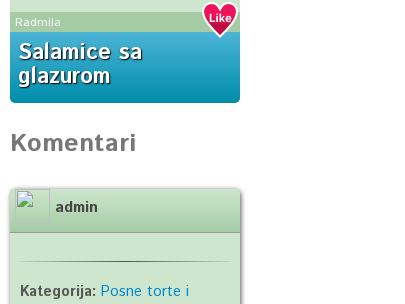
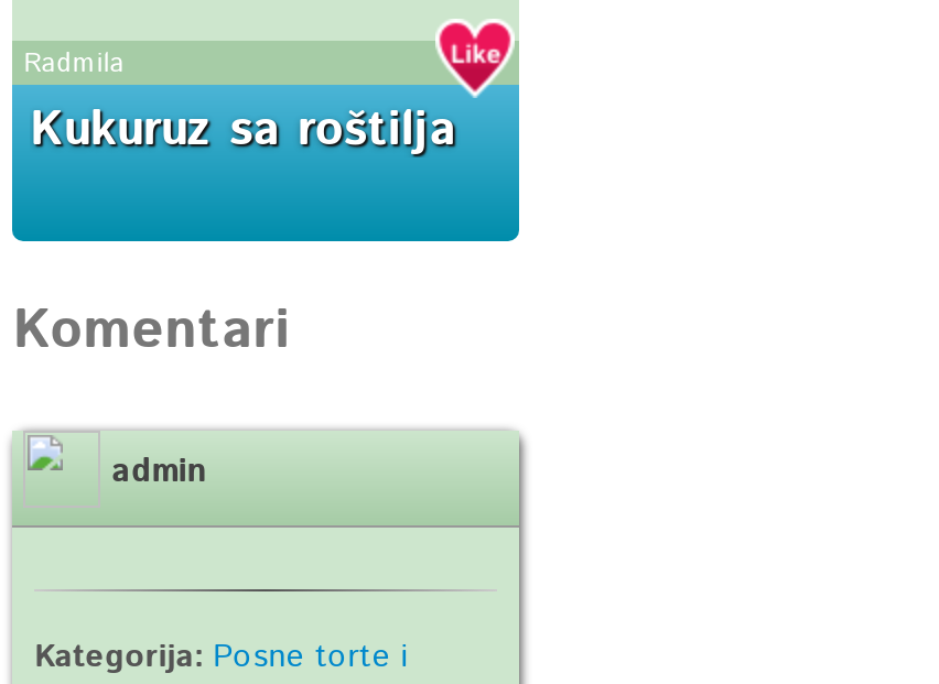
- Salamice sa
- glazurom
+ Kukuruz sa roštilja
